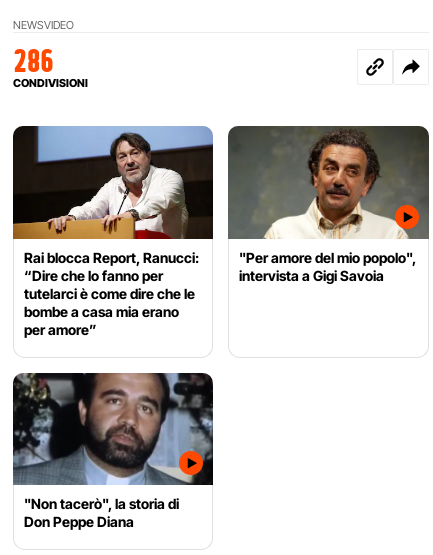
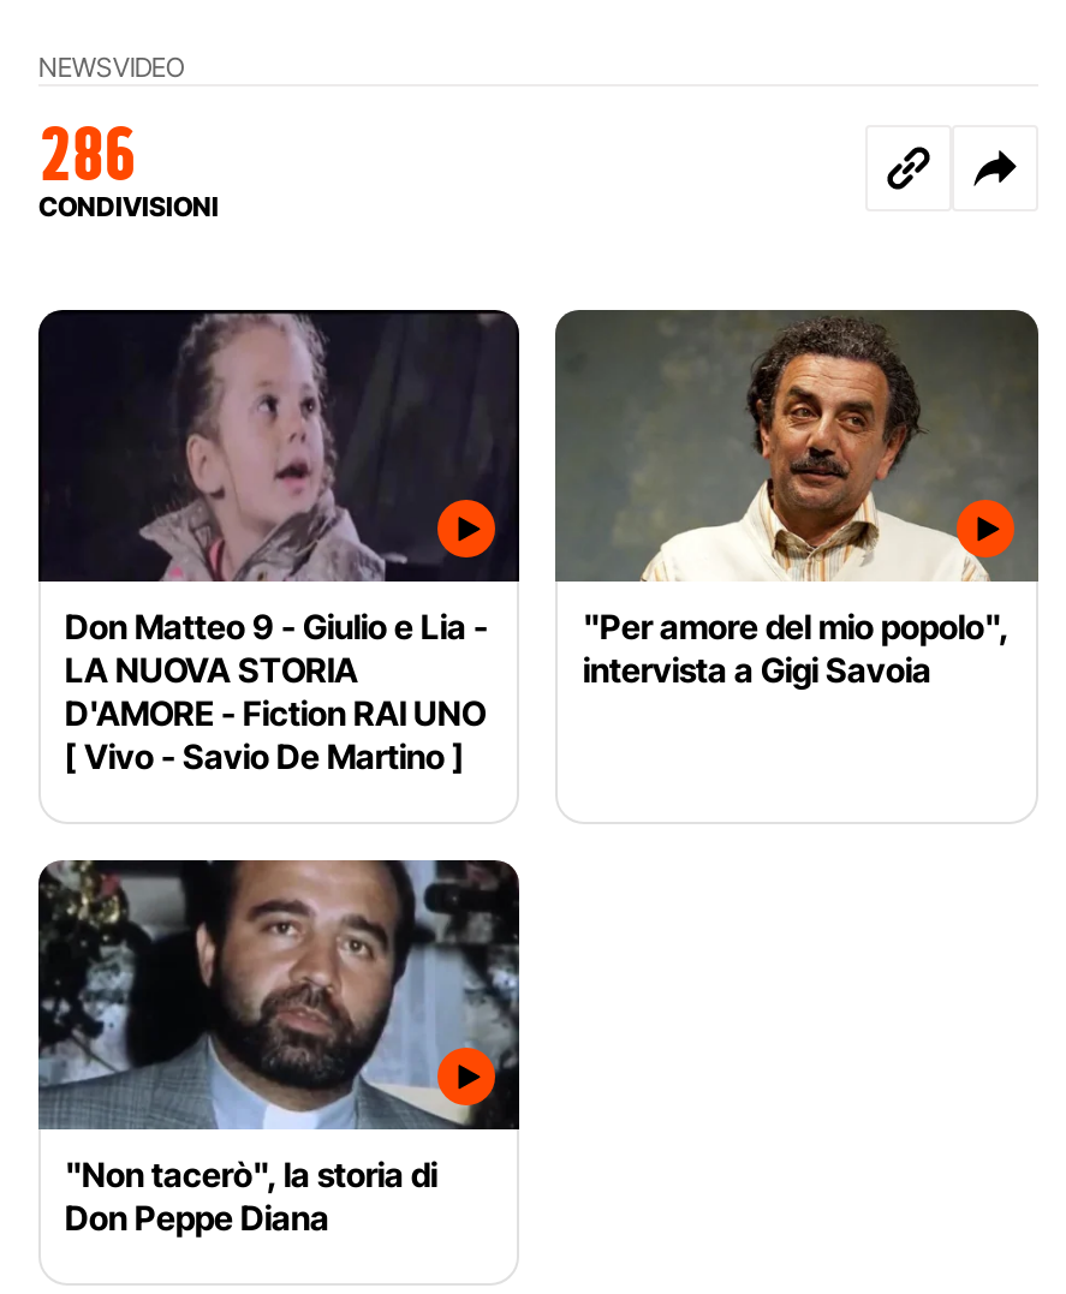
- [image]
- Rai blocca Report, Ranucci:
- “Dire che lo fanno per
- tutelarci è come dire che le
- bombe a casa mia erano
- per amore”
+ [image]
+ Don Matteo 9 - Giulio e Lia -
+ LA NUOVA STORIA
+ D'AMORE - Fiction RAI UNO
+ [ Vivo - Savio De Martino ]
